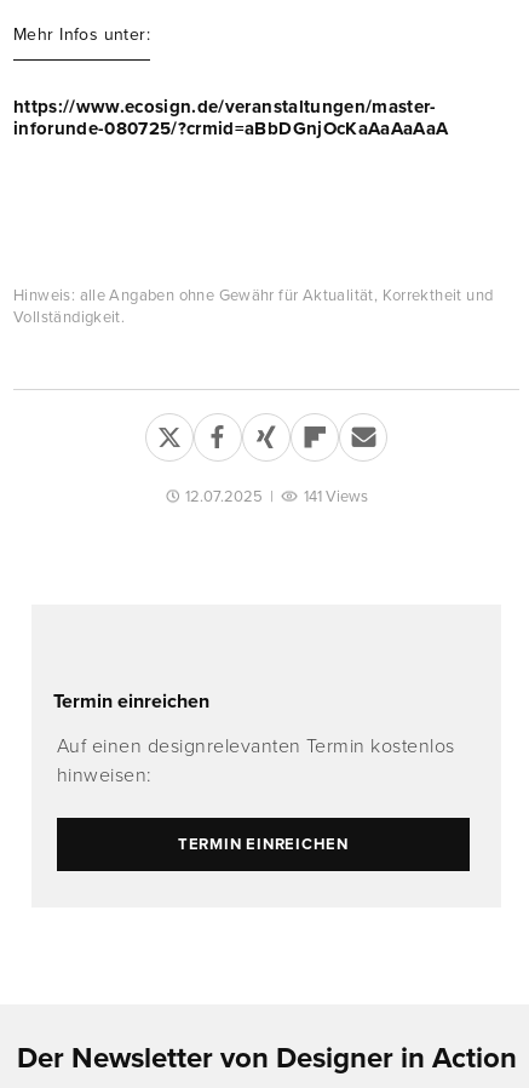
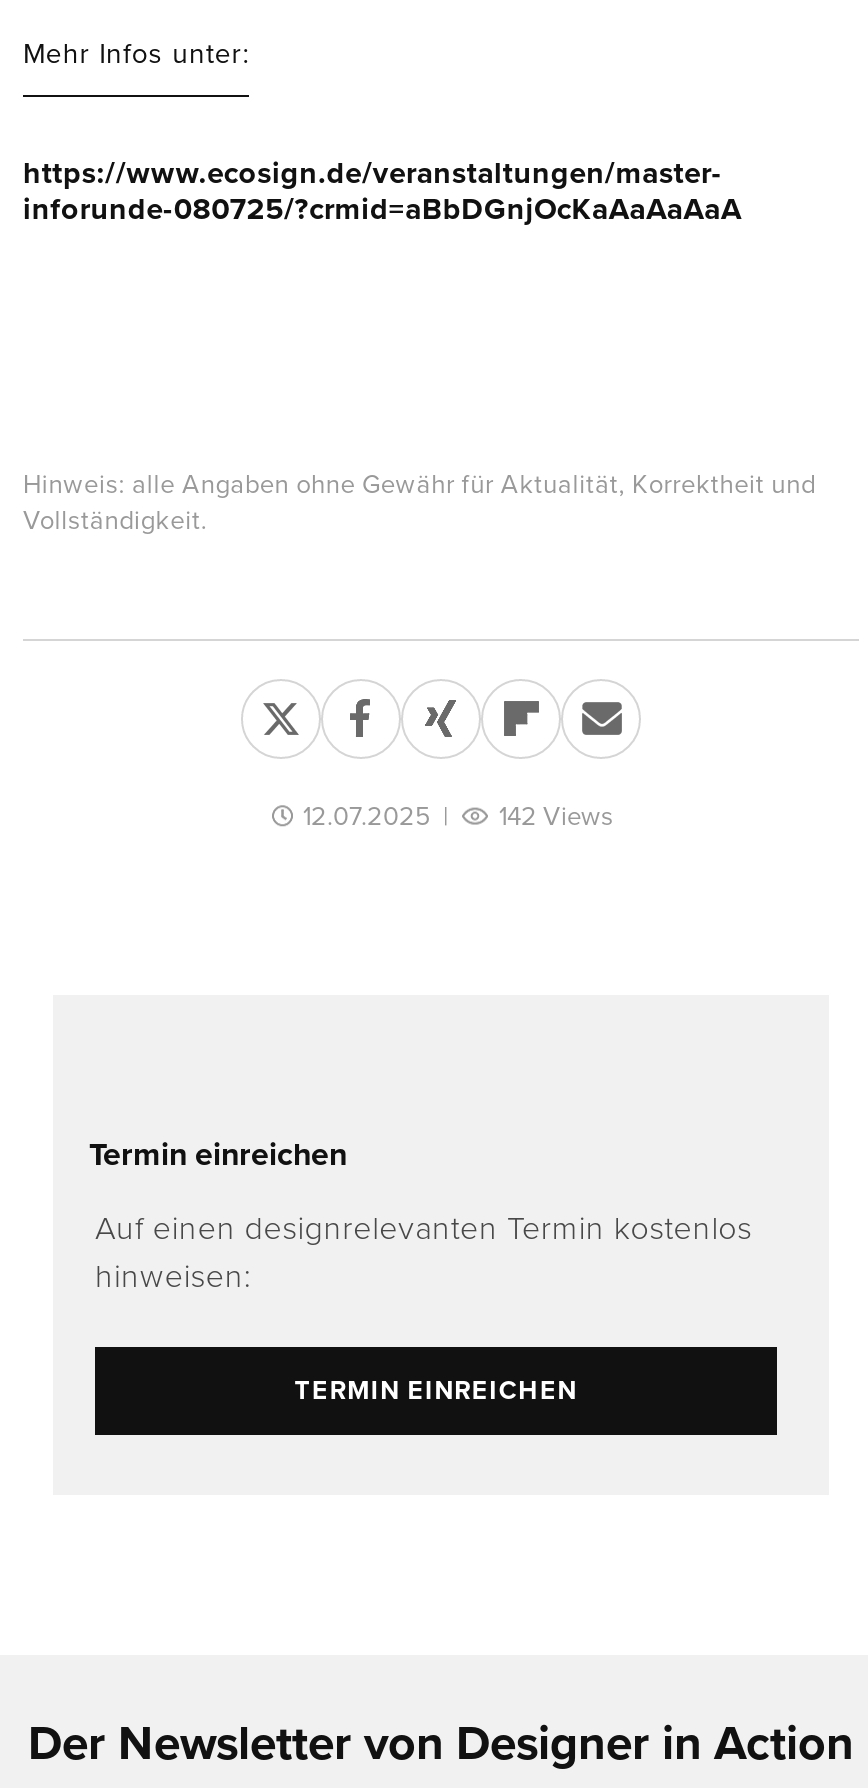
- 141 Views
+ 142 Views
